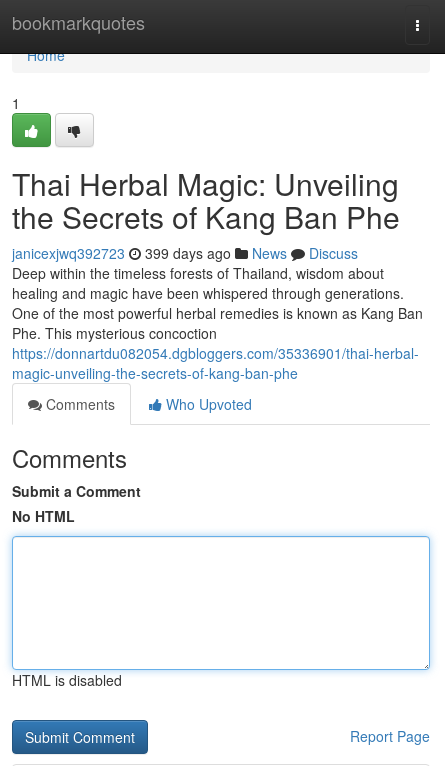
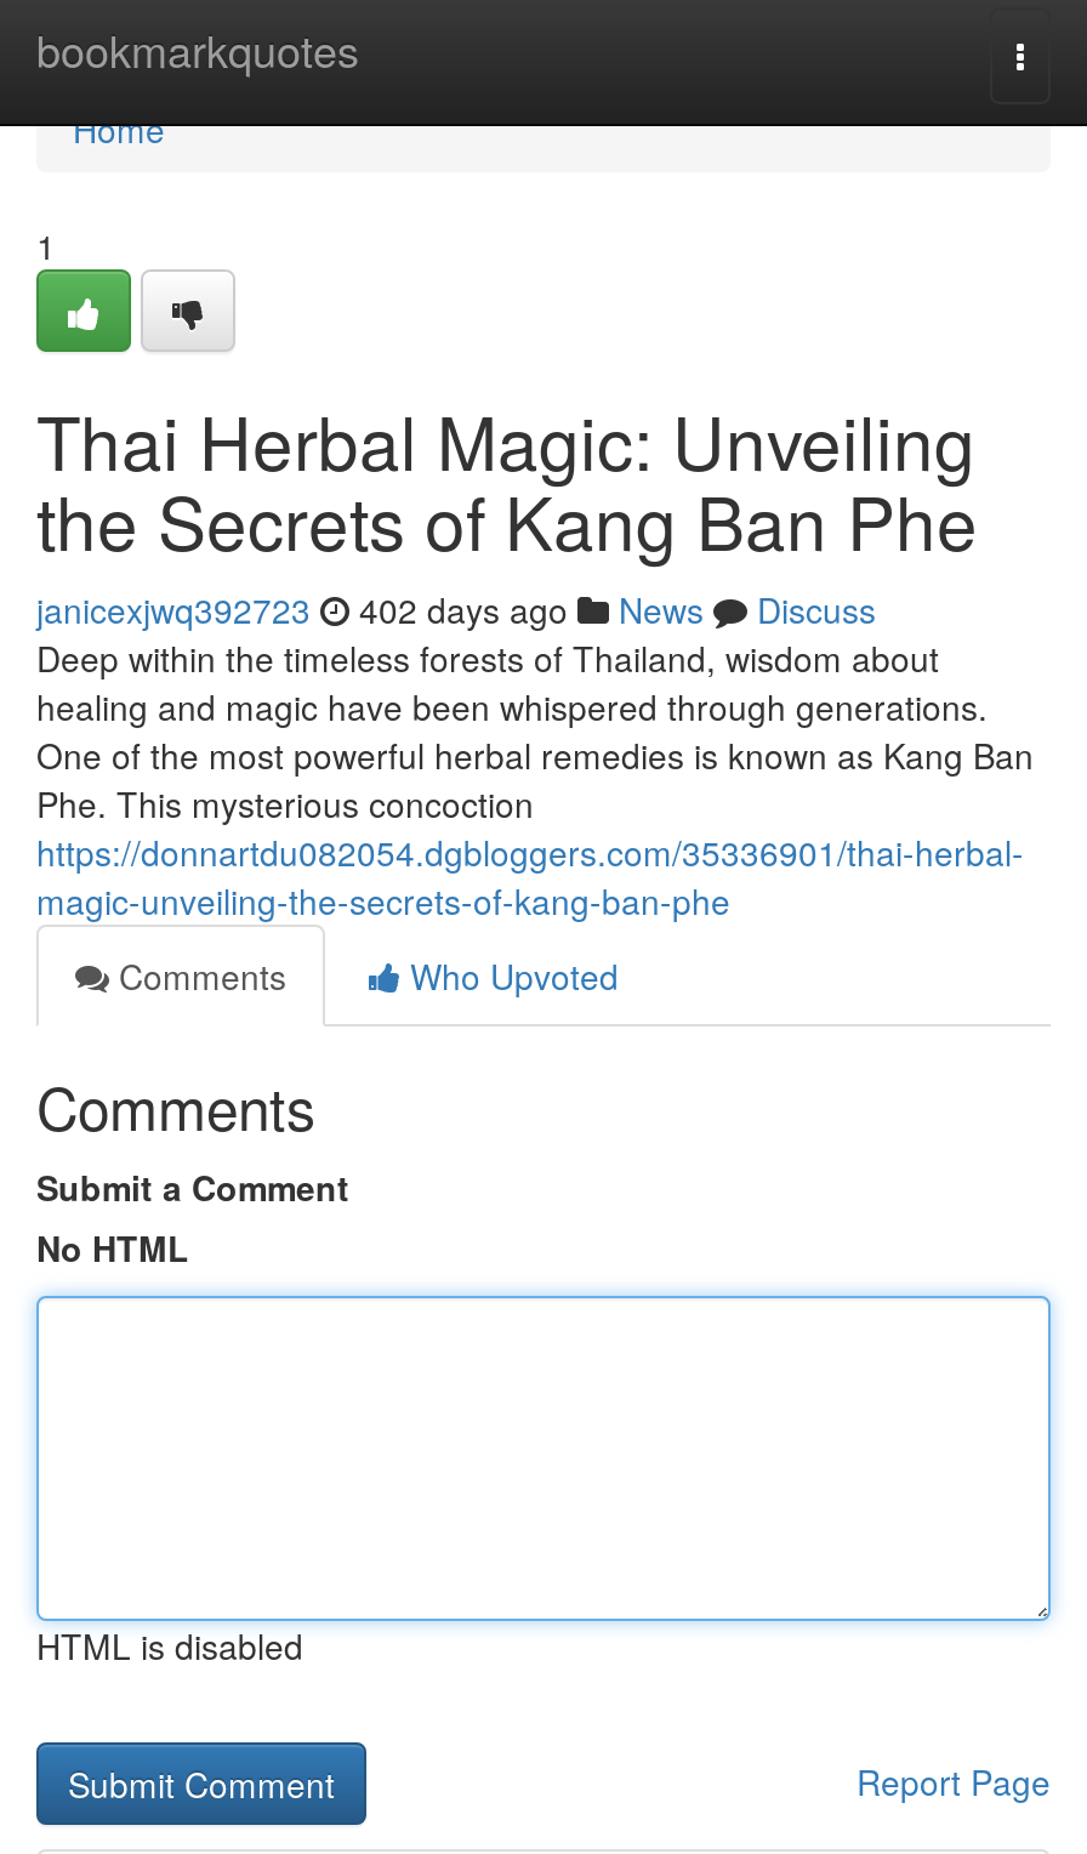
- janicexjwq392723 399 days ago News Discuss
+ janicexjwq392723 402 days ago News Discuss
